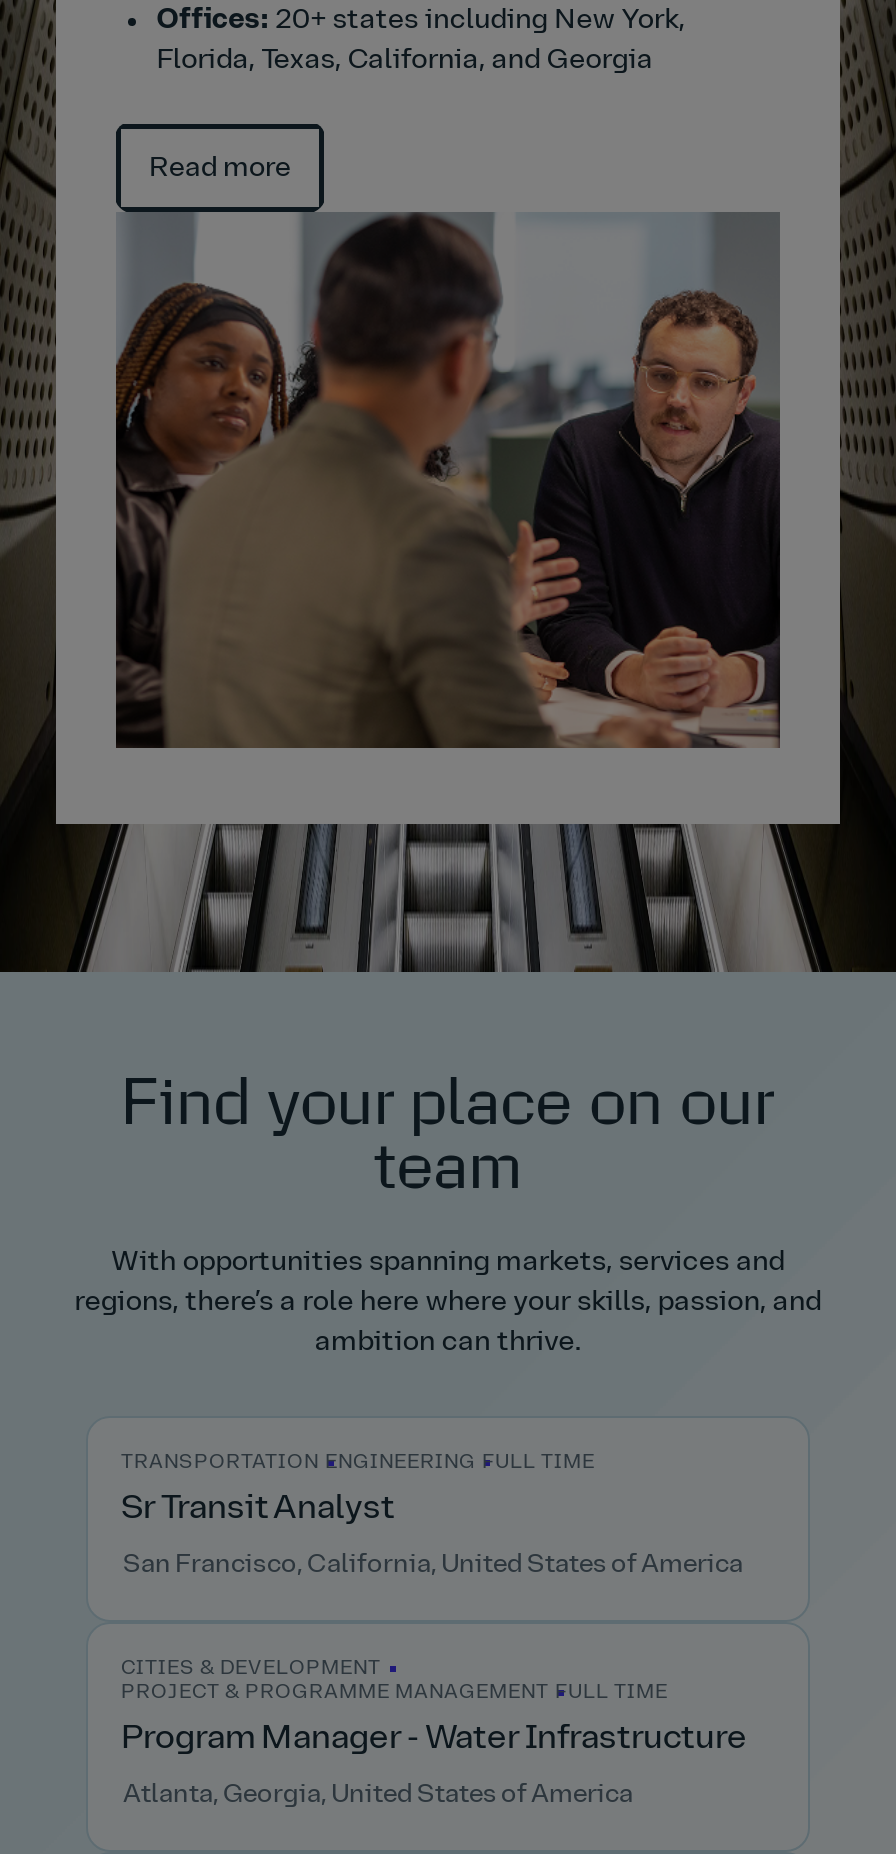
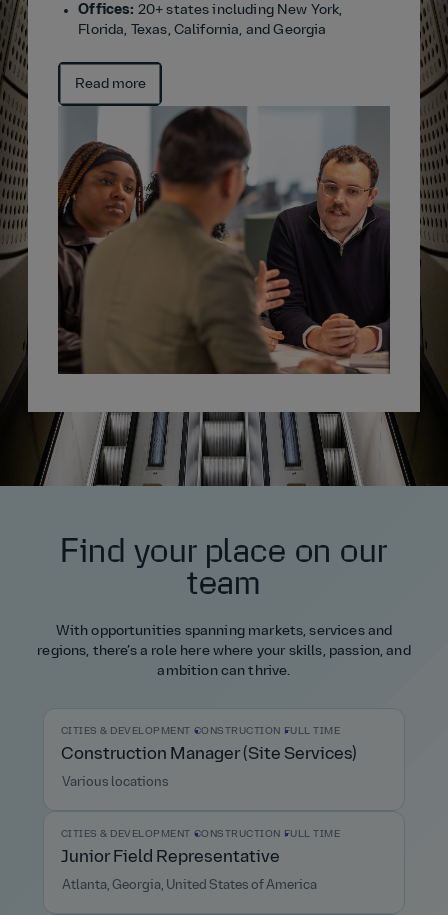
- TRANSPORTATION ENGINEERING FULL TIME
+ CITIES & DEVELOPMENT CONSTRUCTION FULL TIME

- Sr Transit Analyst
+ Construction Manager (Site Services)

- San Francisco, California, United States of America
+ Various locations

- CITIES & DEVELOPMENT
- PROJECT & PROGRAMME MANAGEMENT FULL TIME
+ CITIES & DEVELOPMENT CONSTRUCTION FULL TIME

- Program Manager - Water Infrastructure
+ Junior Field Representative
